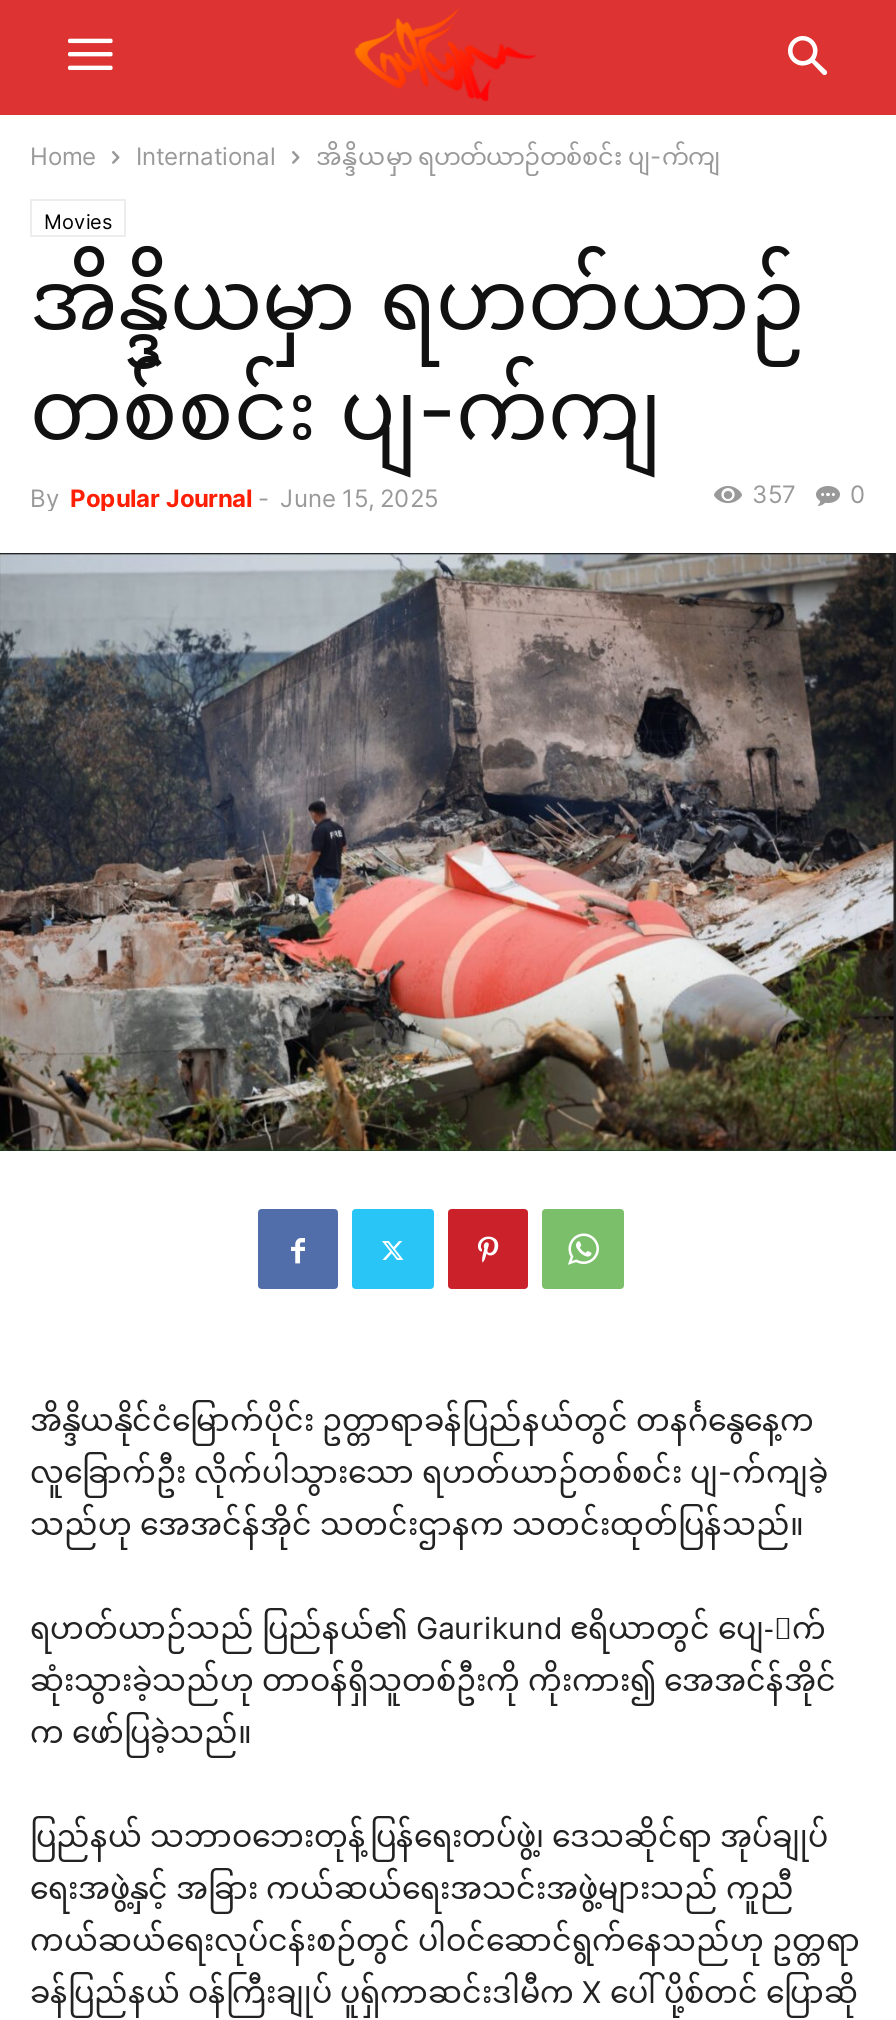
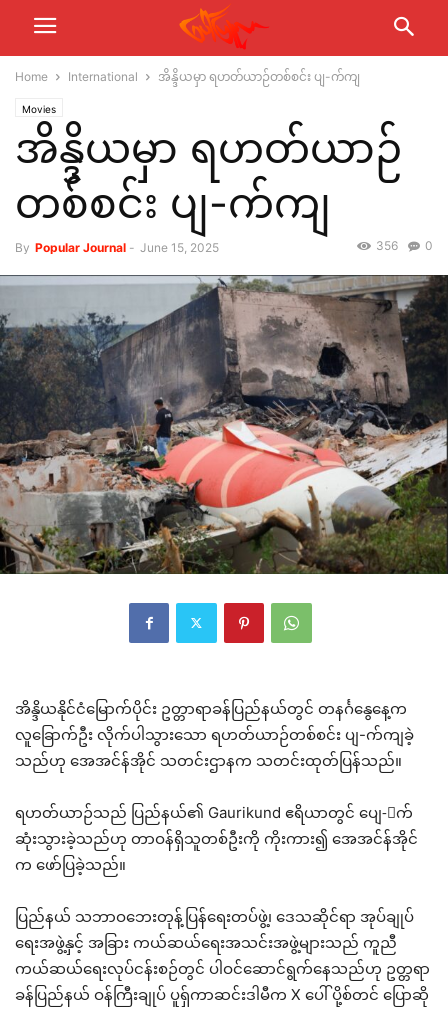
- 357 0
+ 356 0
